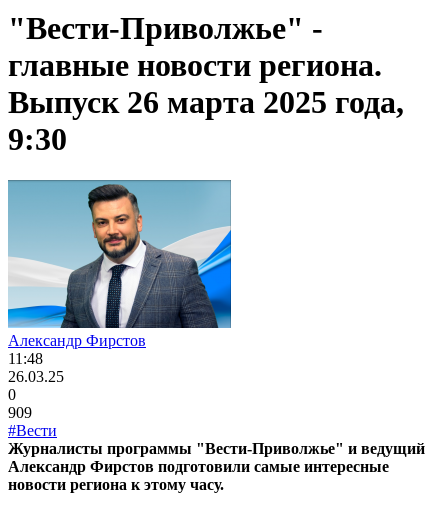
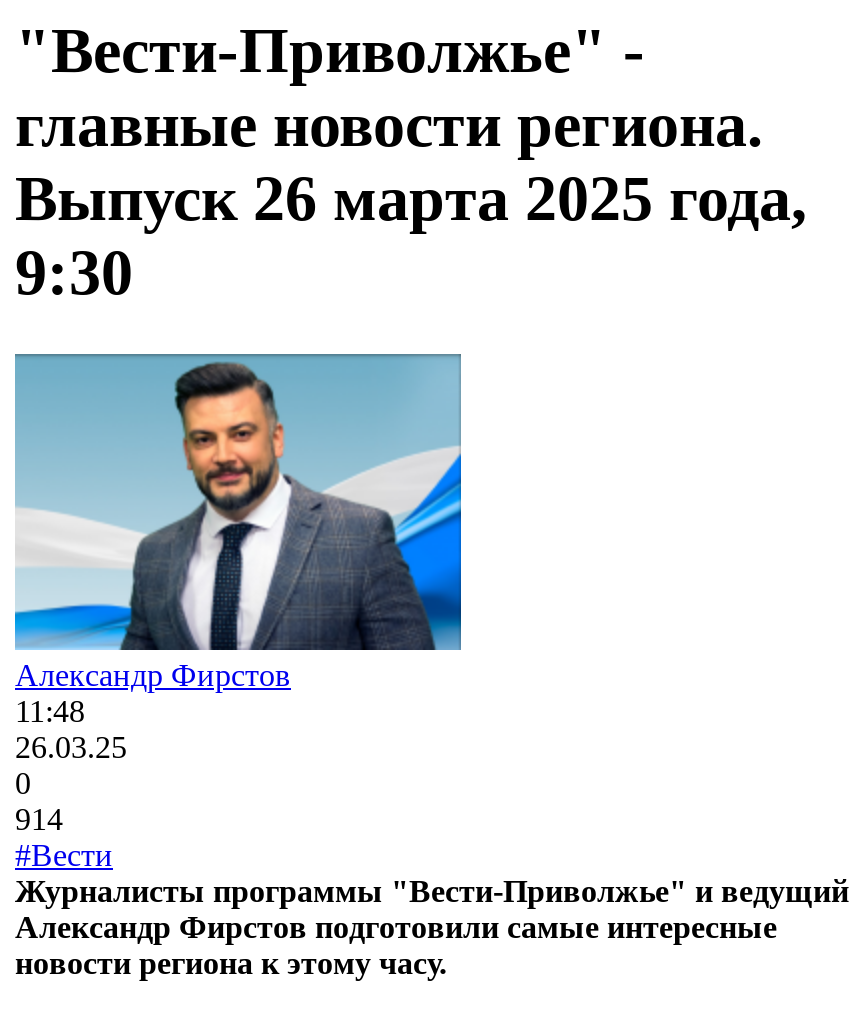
- 909
+ 914
